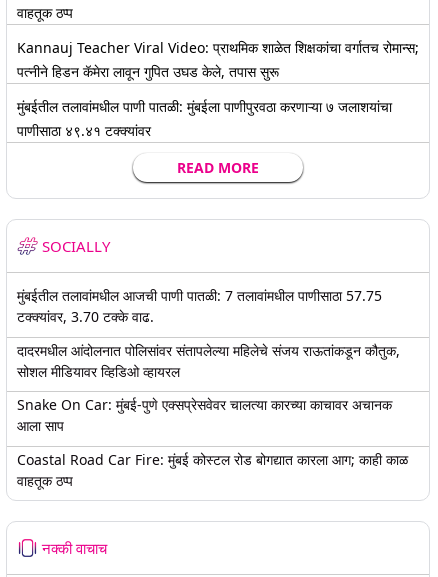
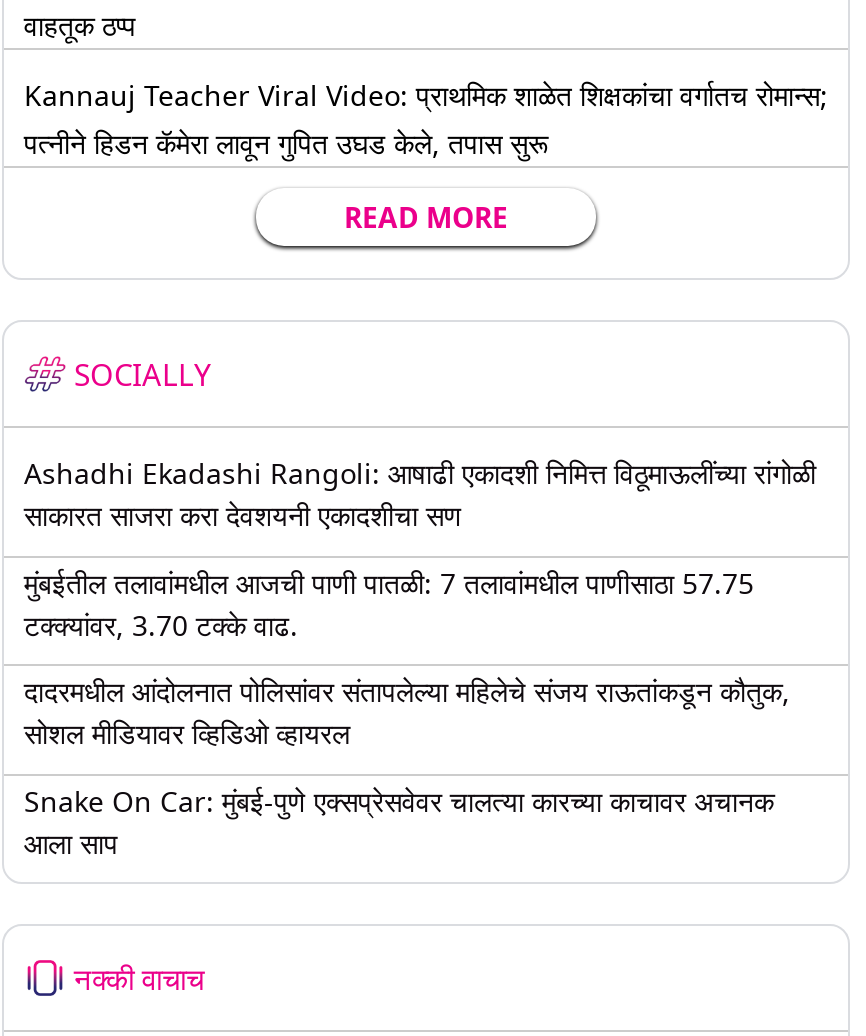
- मुंबईतील तलावांमधील पाणी पातळी: मुंबईला पाणीपुरवठा करणाऱ्या ७ जलाशयांचा
- पाणीसाठा ४९.४१ टक्क्यांवर

+ Ashadhi Ekadashi Rangoli: आषाढी एकादशी निमित्त विठूमाऊलींच्या रांगोळी
+ साकारत साजरा करा देवशयनी एकादशीचा सण

- Coastal Road Car Fire: मुंबई कोस्टल रोड बोगद्यात कारला आग; काही काळ
- वाहतूक ठप्प
